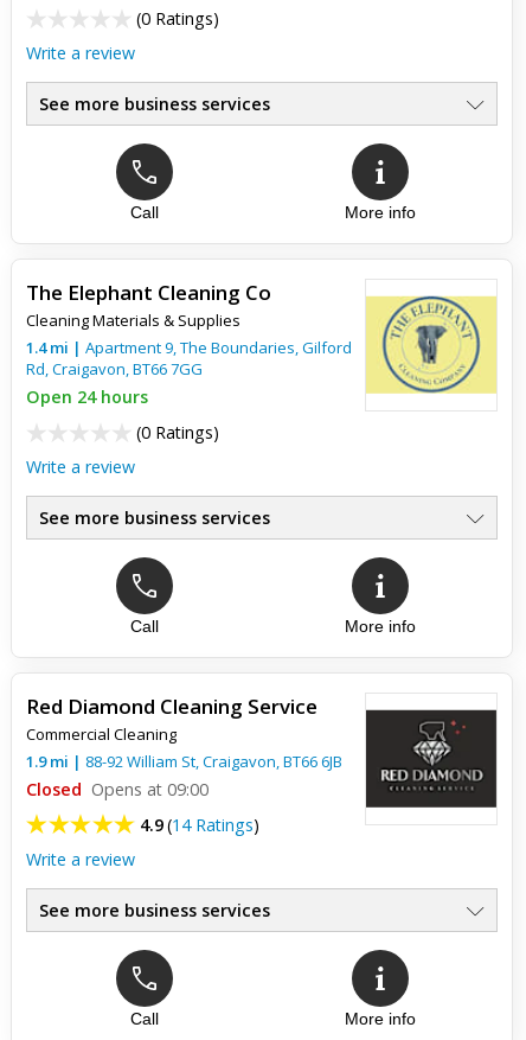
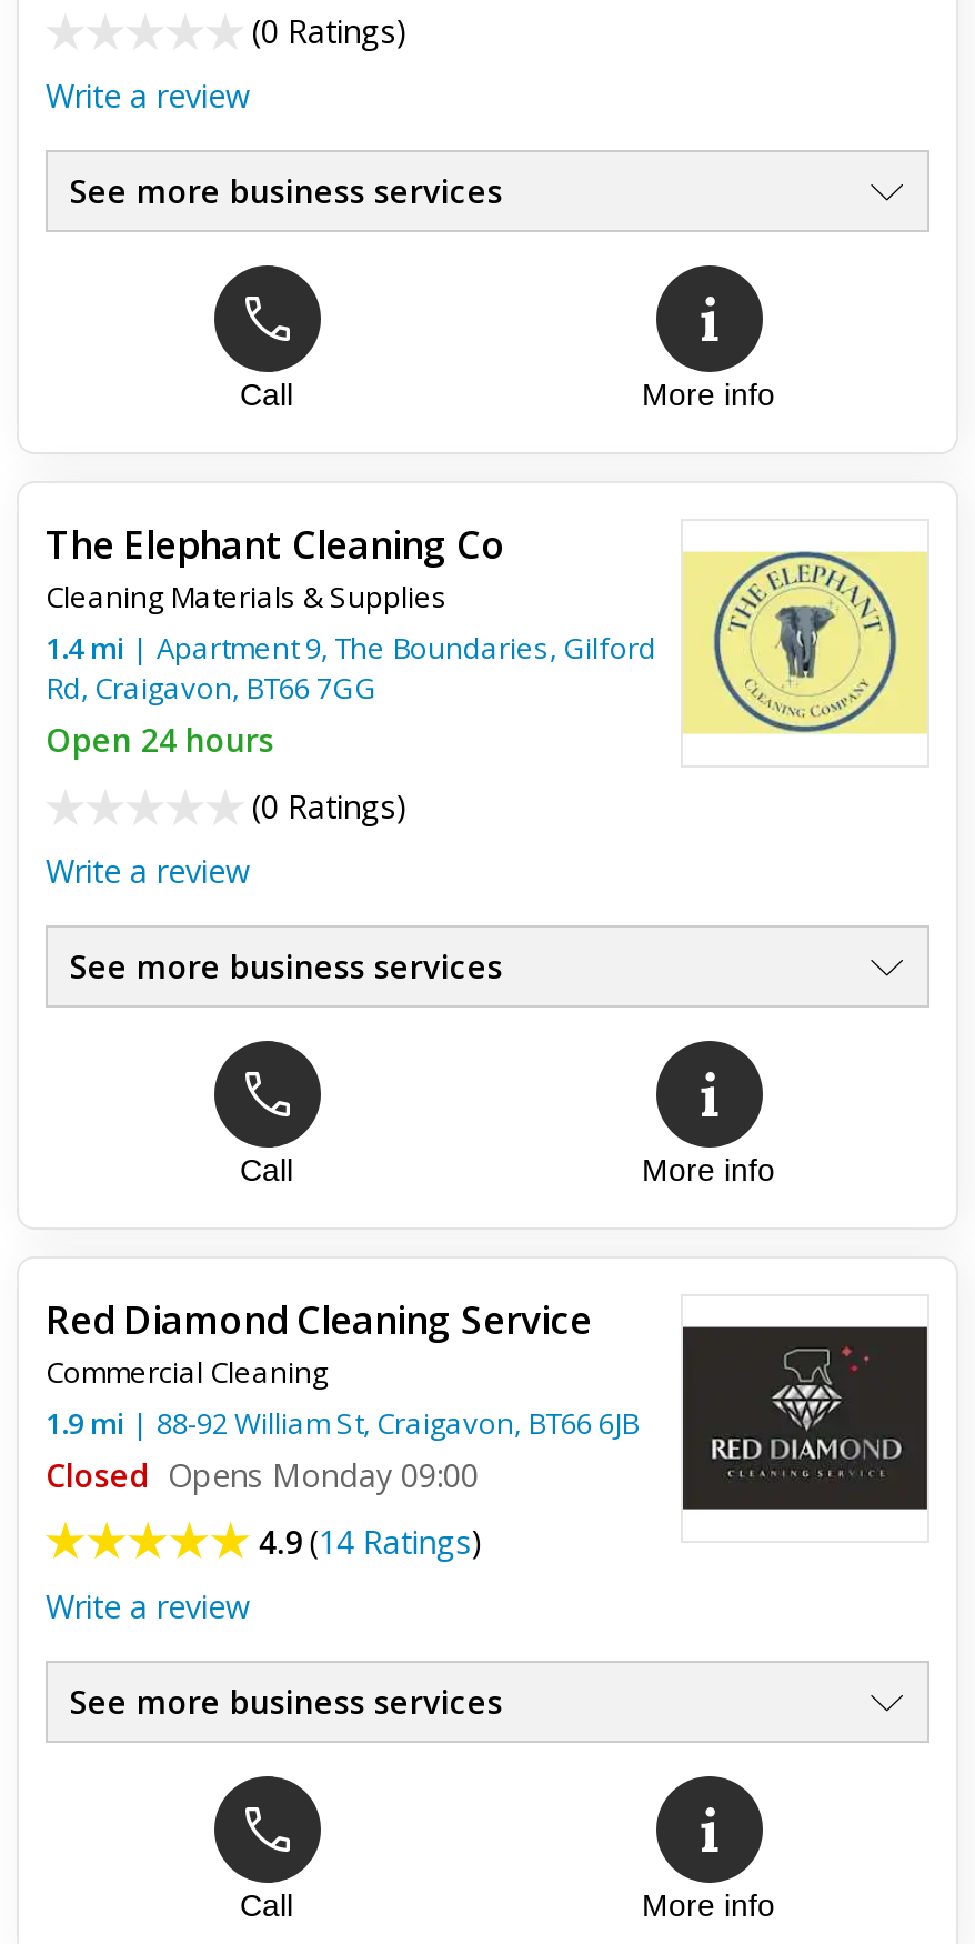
- Closed Opens at 09:00
+ Closed Opens Monday 09:00
